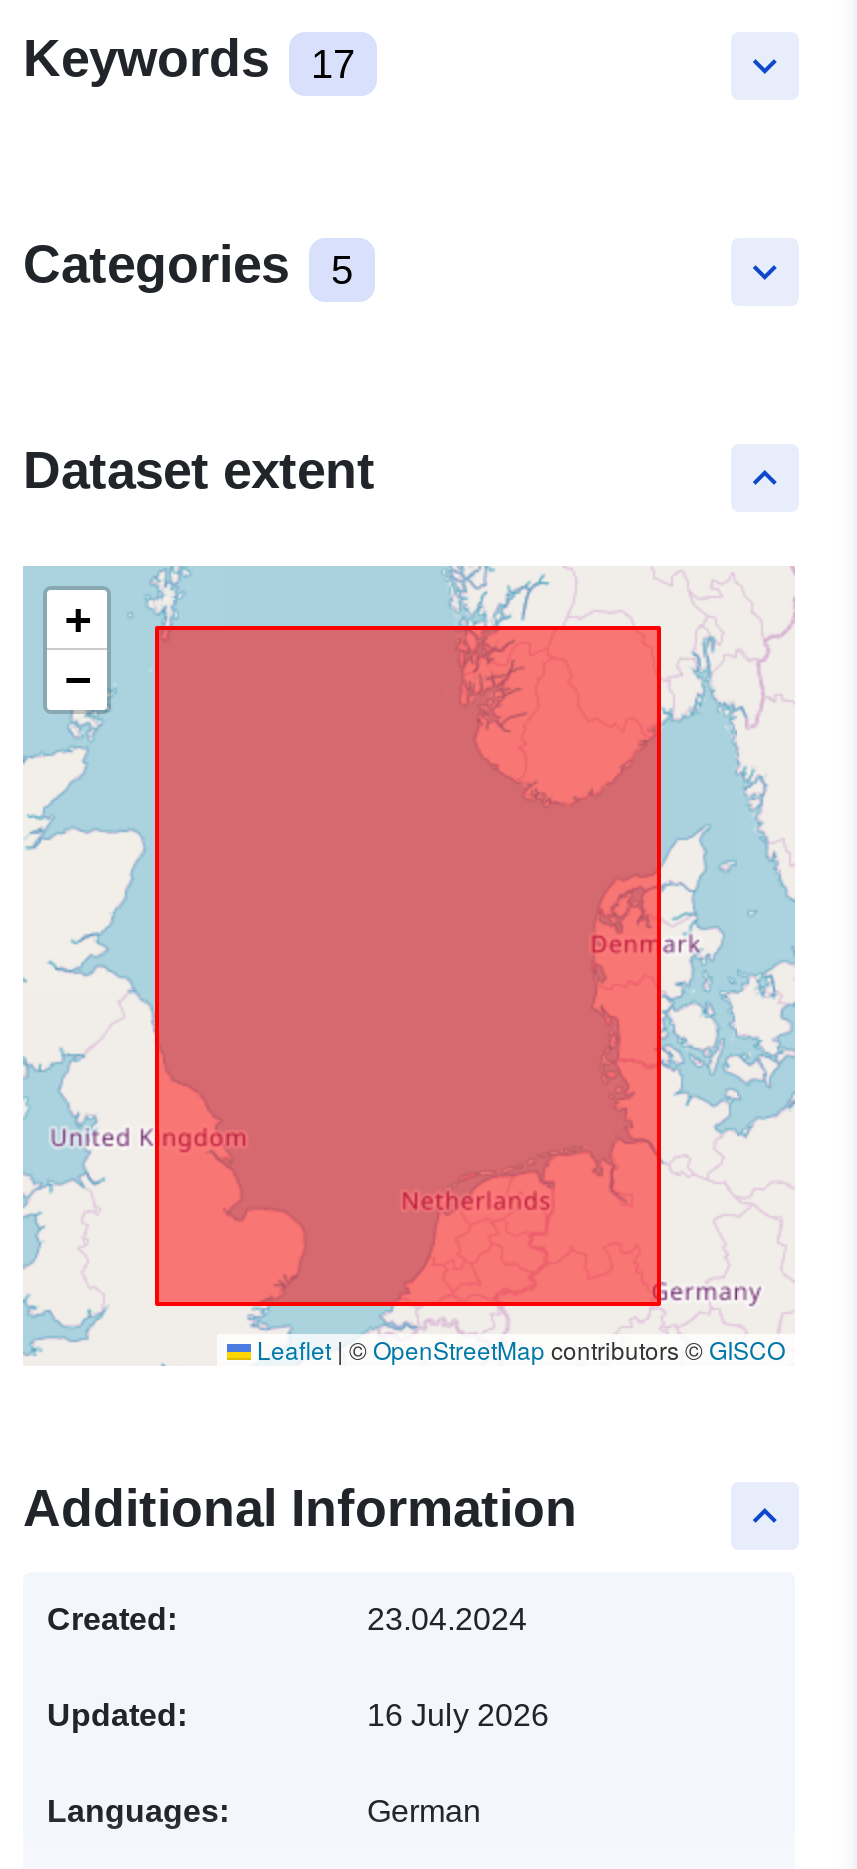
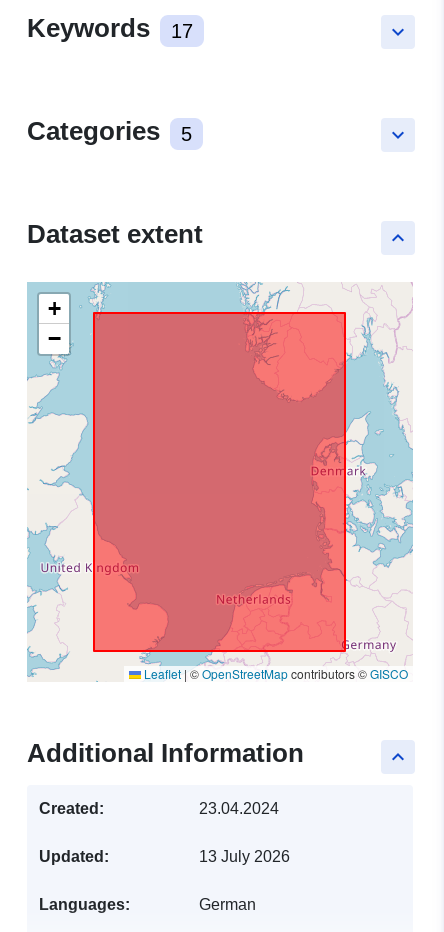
- 16 July 2026
+ 13 July 2026
